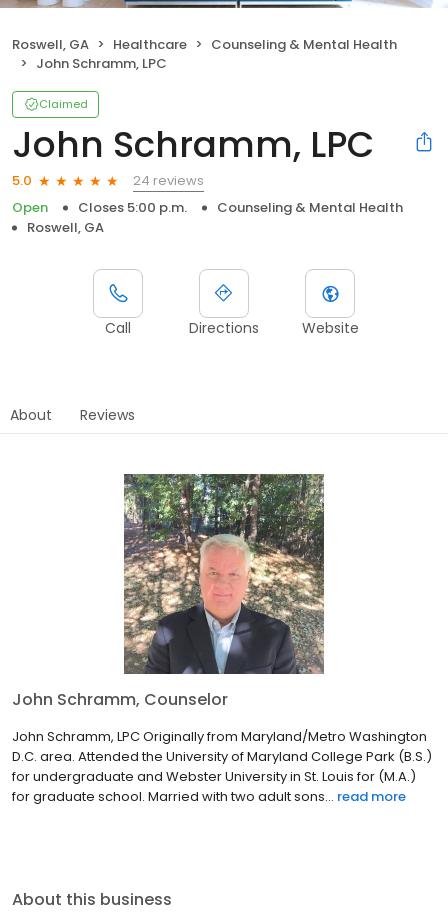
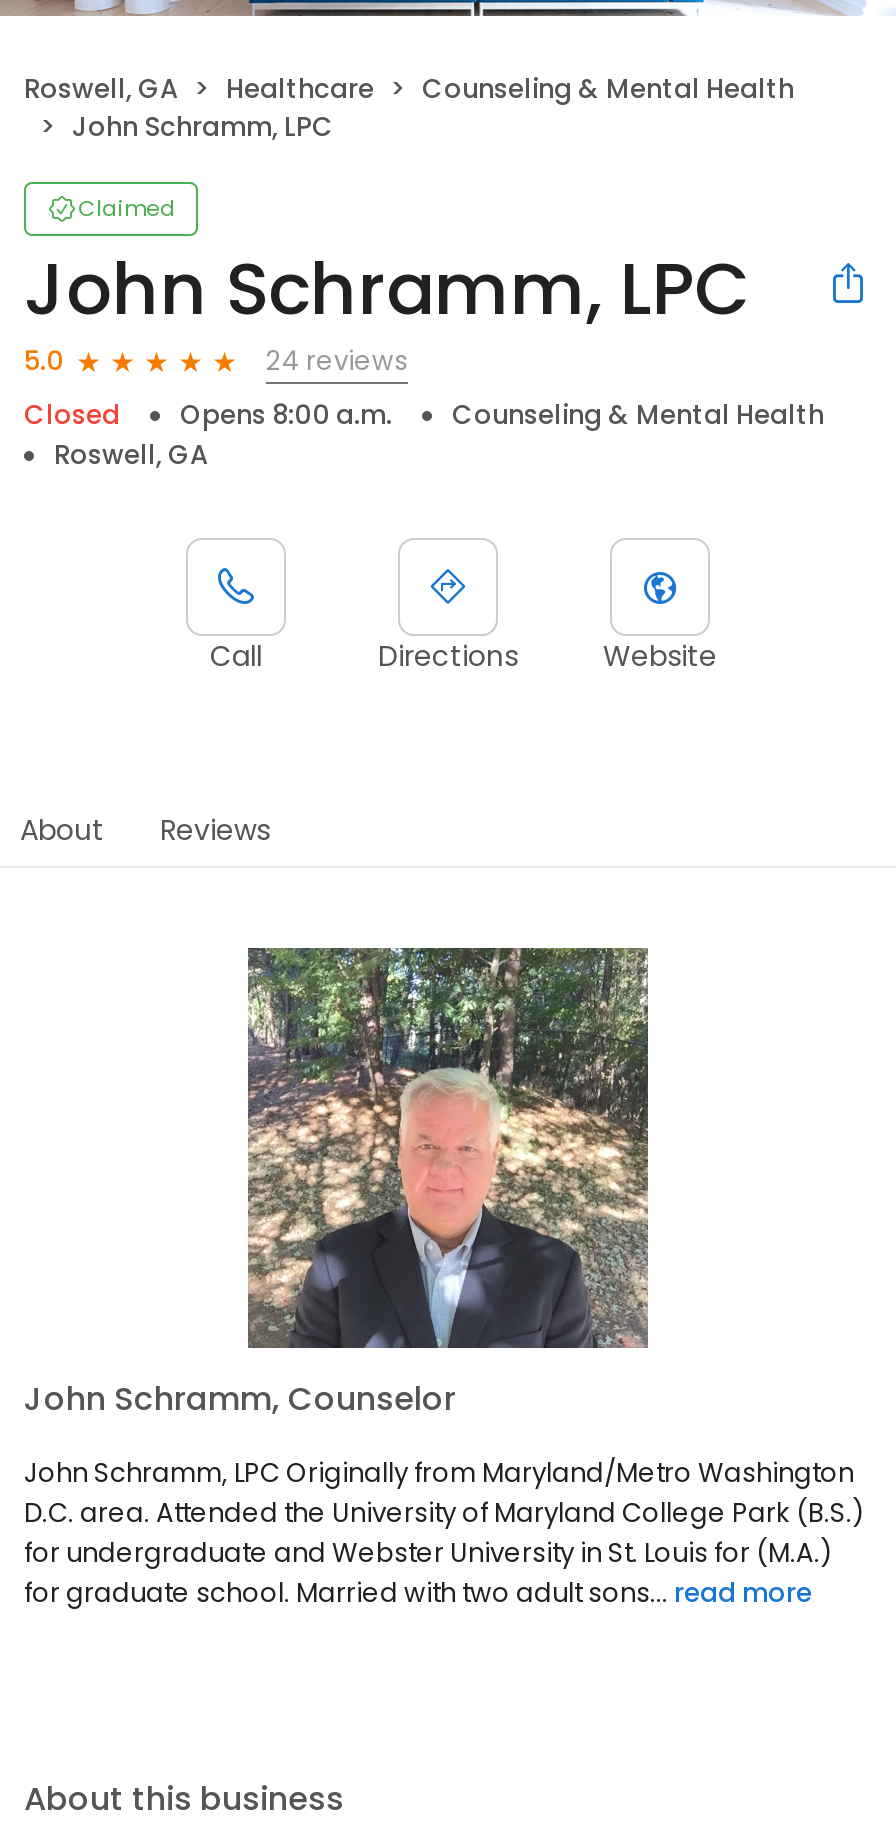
- Open
- Closes 5:00 p.m.
+ Closed
+ Opens 8:00 a.m.
